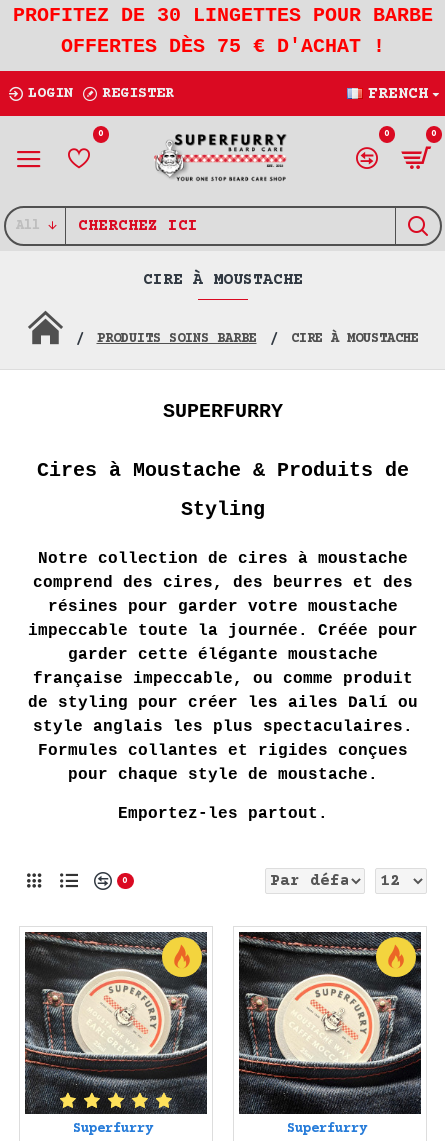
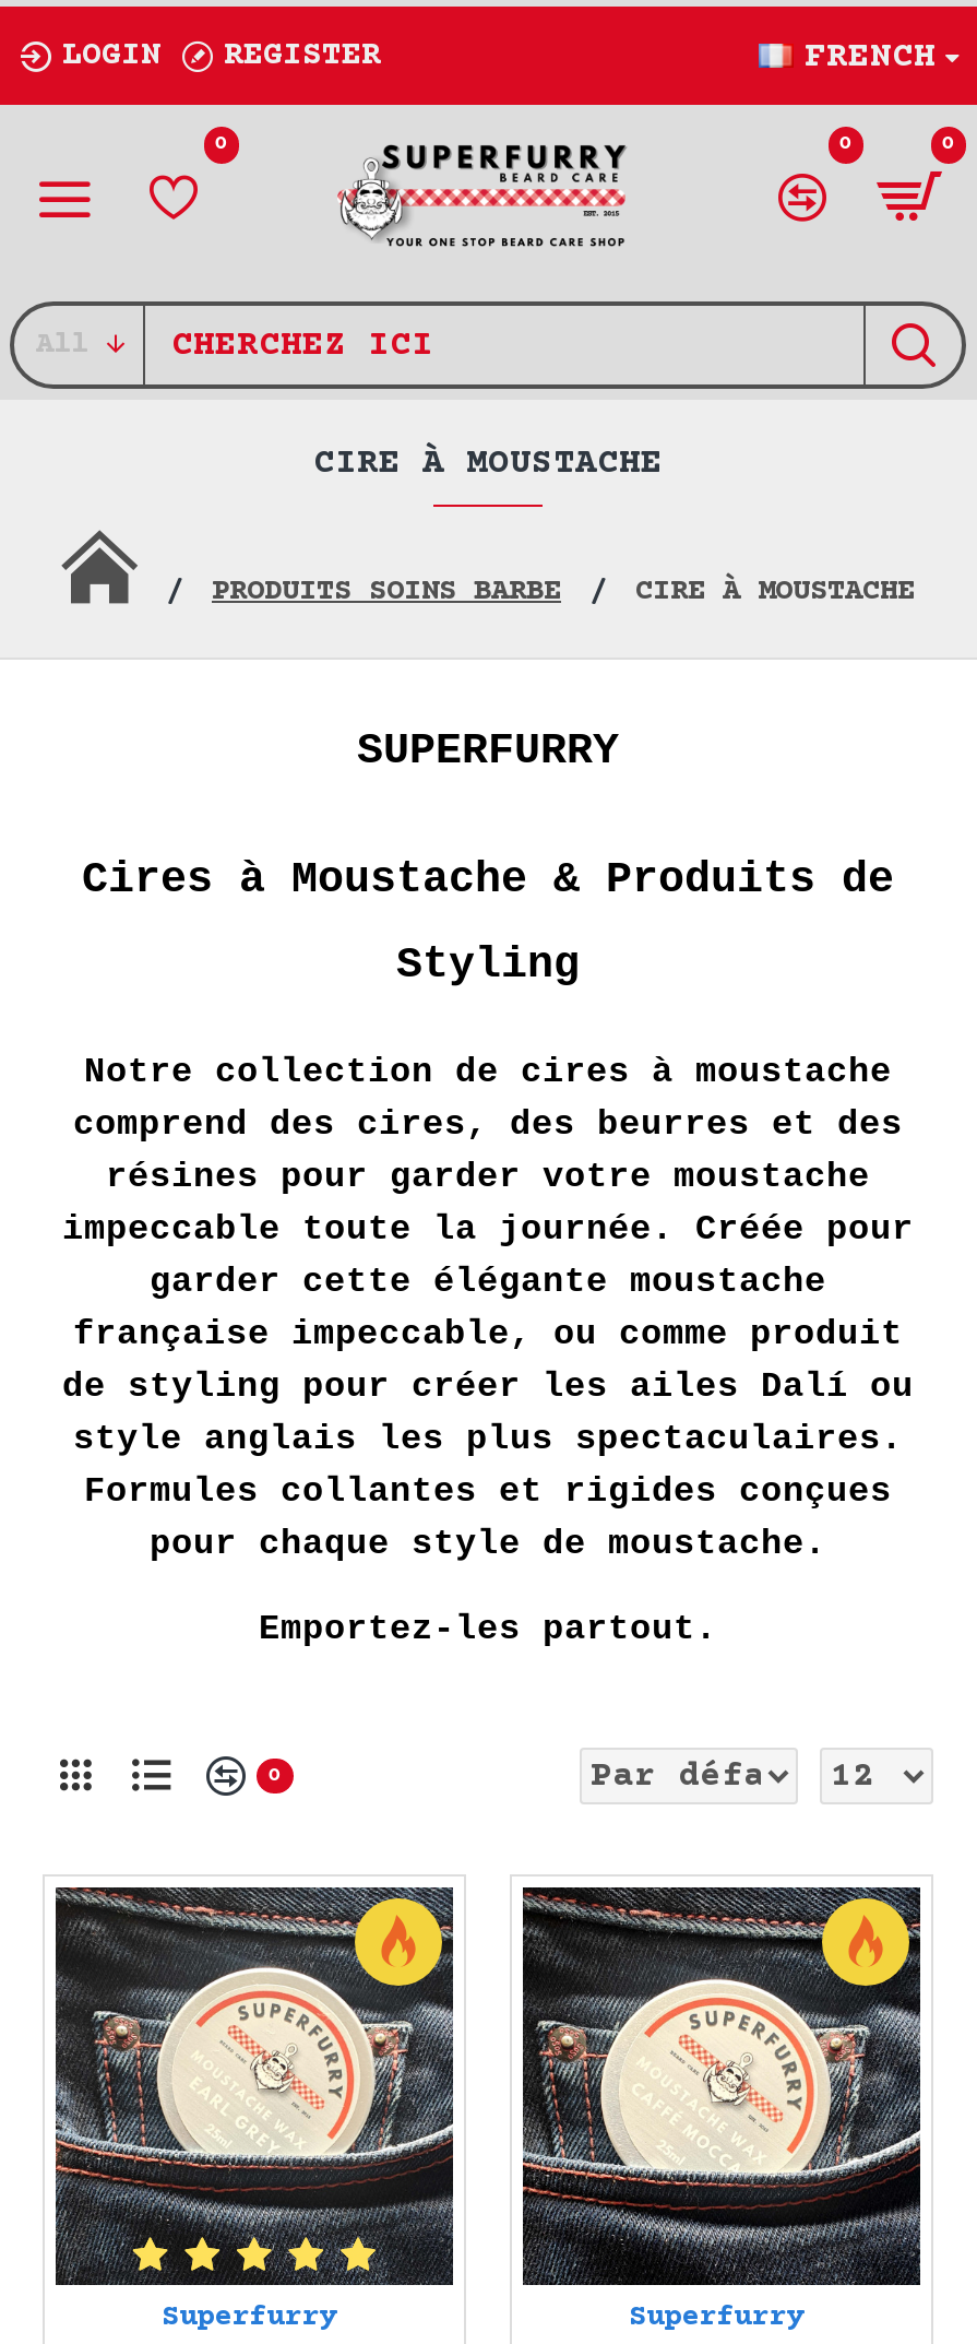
- PROFITEZ DE 30 LINGETTES POUR BARBE
- OFFERTES DÈS 75 € D'ACHAT !
